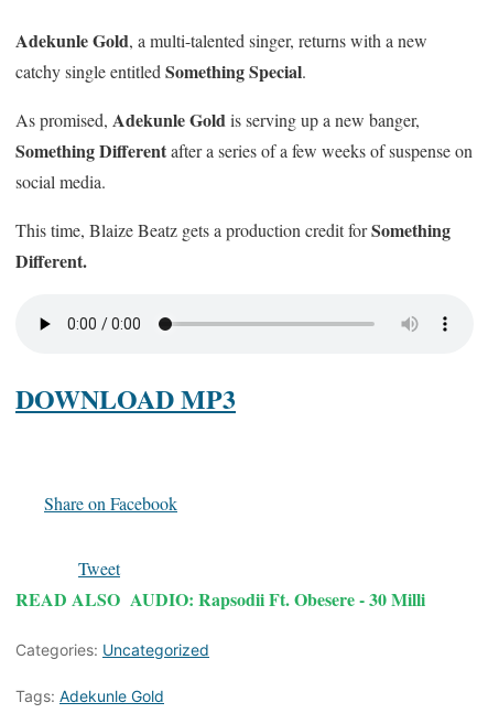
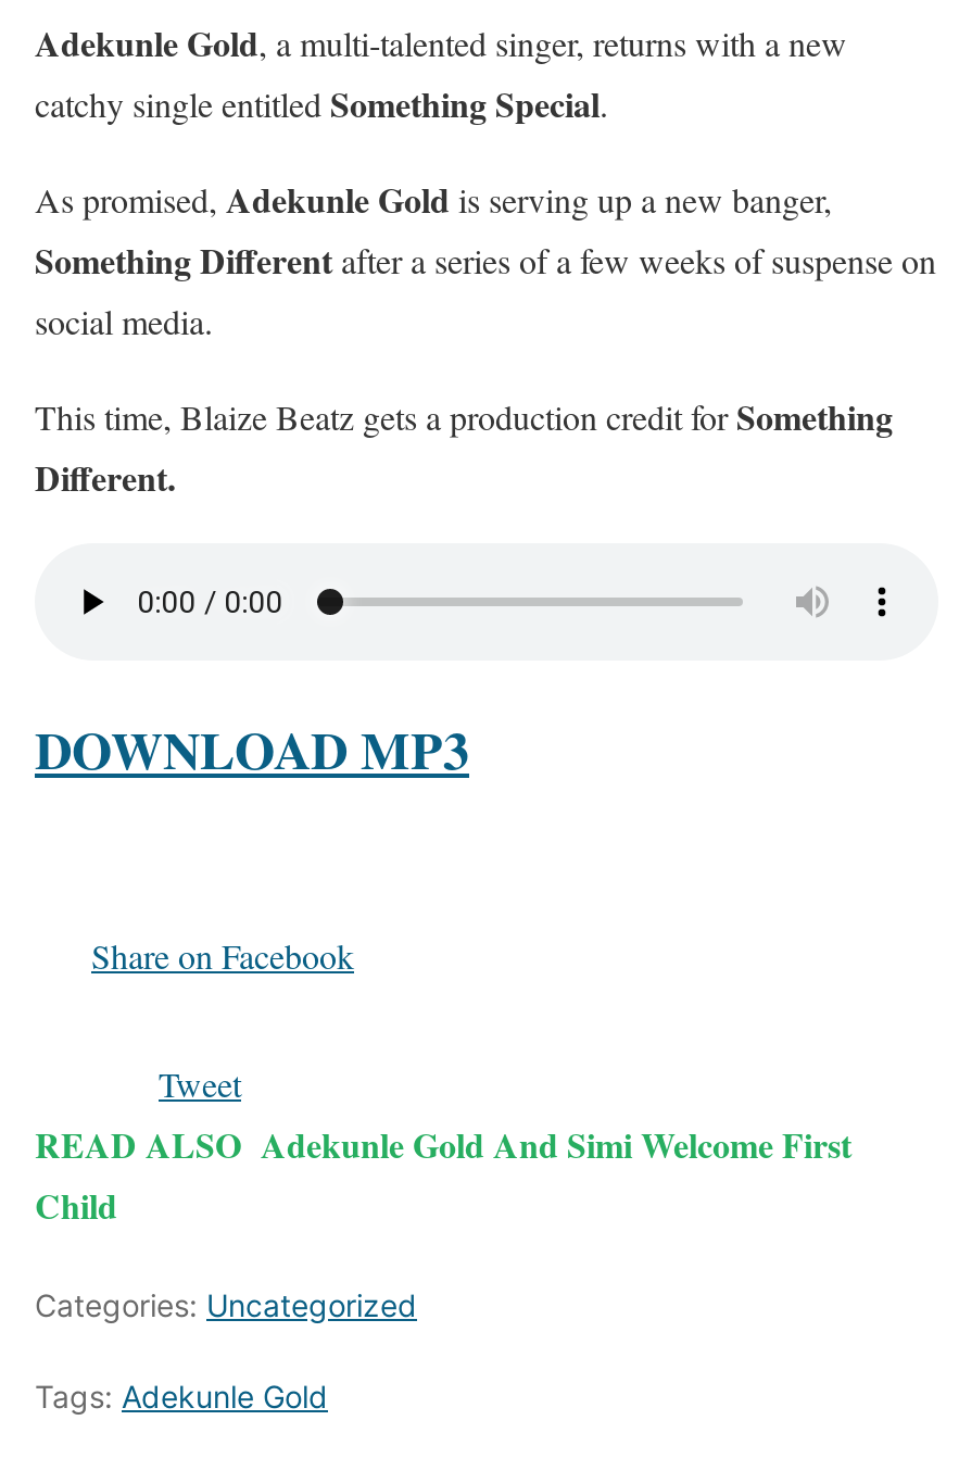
- READ ALSO AUDIO: Rapsodii Ft. Obesere - 30 Milli
+ READ ALSO Adekunle Gold And Simi Welcome First
+ Child
